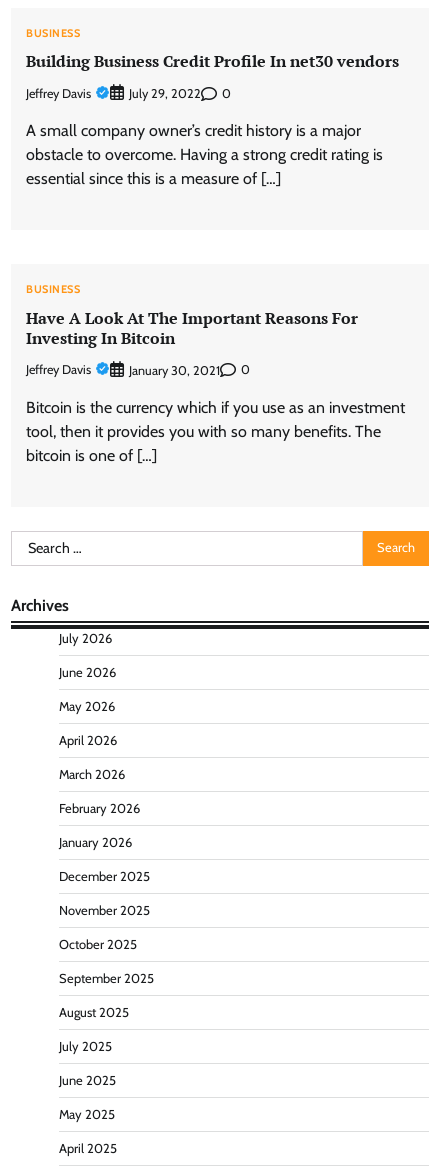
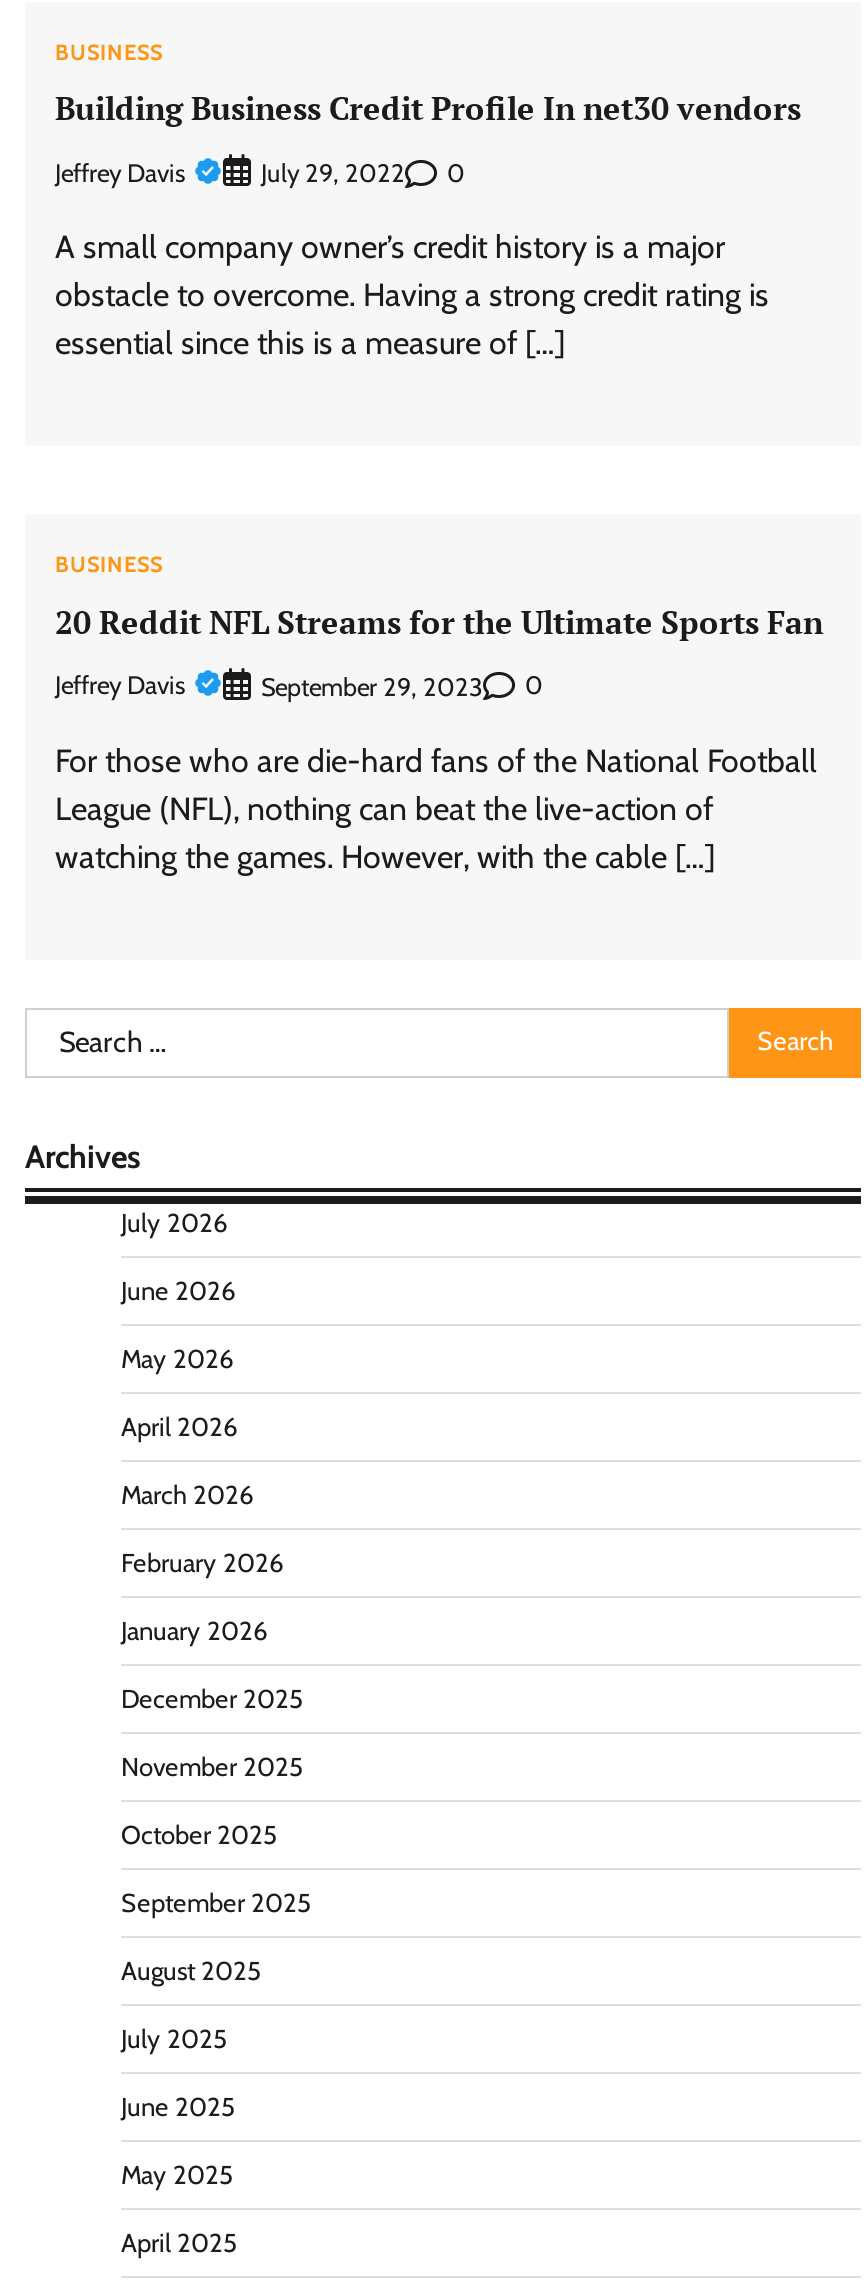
- Have A Look At The Important Reasons For
- Investing In Bitcoin
+ 20 Reddit NFL Streams for the Ultimate Sports Fan

- January 30, 2021
+ September 29, 2023

- Bitcoin is the currency which if you use as an investment
- tool, then it provides you with so many benefits. The
- bitcoin is one of […]
+ For those who are die-hard fans of the National Football
+ League (NFL), nothing can beat the live-action of
+ watching the games. However, with the cable […]
